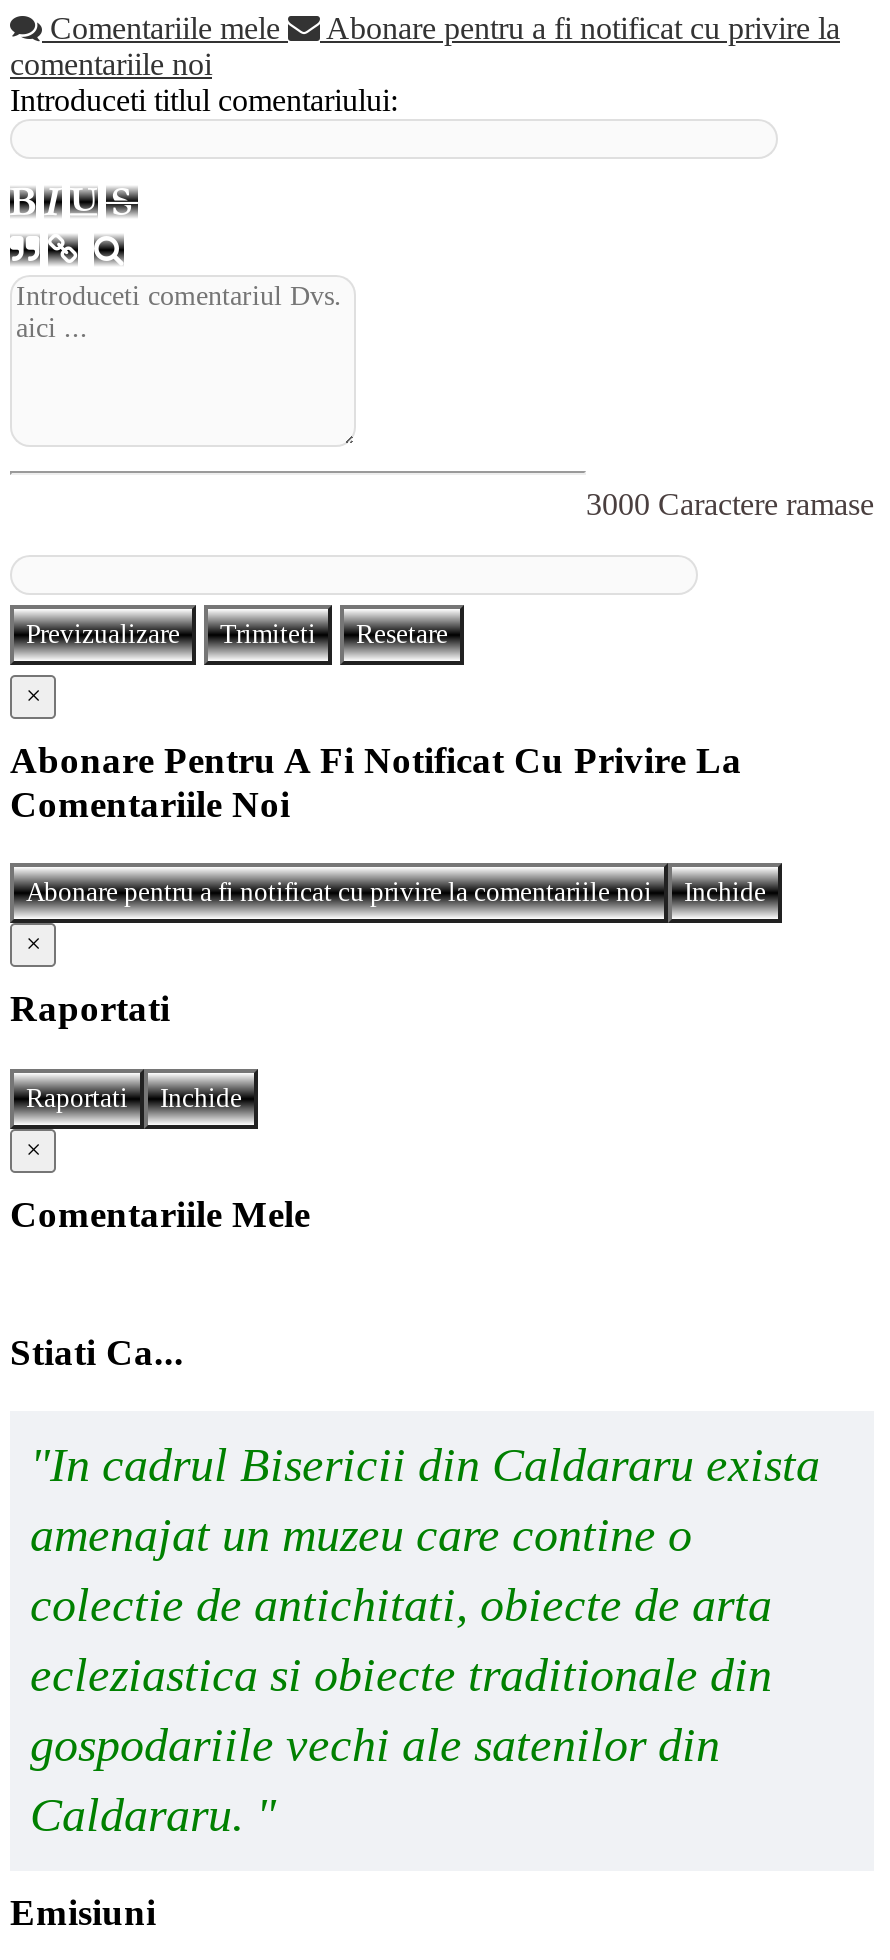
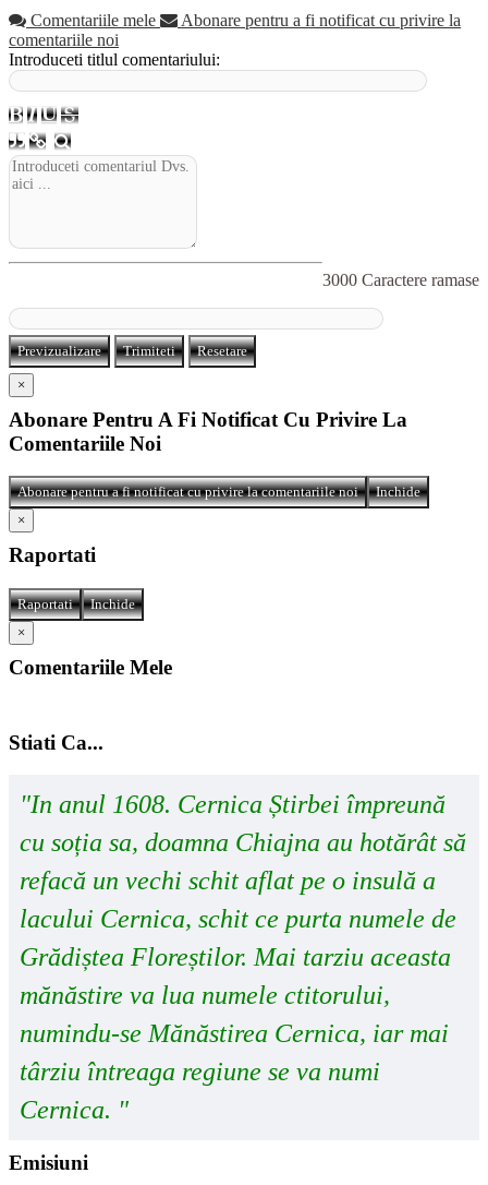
- "In cadrul Bisericii din Caldararu exista
- amenajat un muzeu care contine o
- colectie de antichitati, obiecte de arta
- ecleziastica si obiecte traditionale din
- gospodariile vechi ale satenilor din
- Caldararu. "
+ "In anul 1608. Cernica Știrbei împreună
+ cu soția sa, doamna Chiajna au hotărât să
+ refacă un vechi schit aflat pe o insulă a
+ lacului Cernica, schit ce purta numele de
+ Grădiștea Floreștilor. Mai tarziu aceasta
+ mănăstire va lua numele ctitorului,
+ numindu-se Mănăstirea Cernica, iar mai
+ târziu întreaga regiune se va numi
+ Cernica. "
